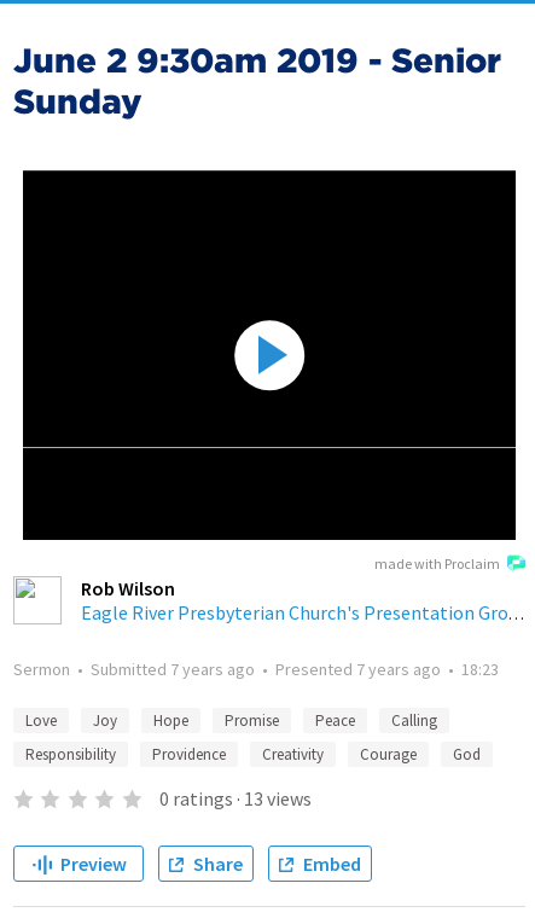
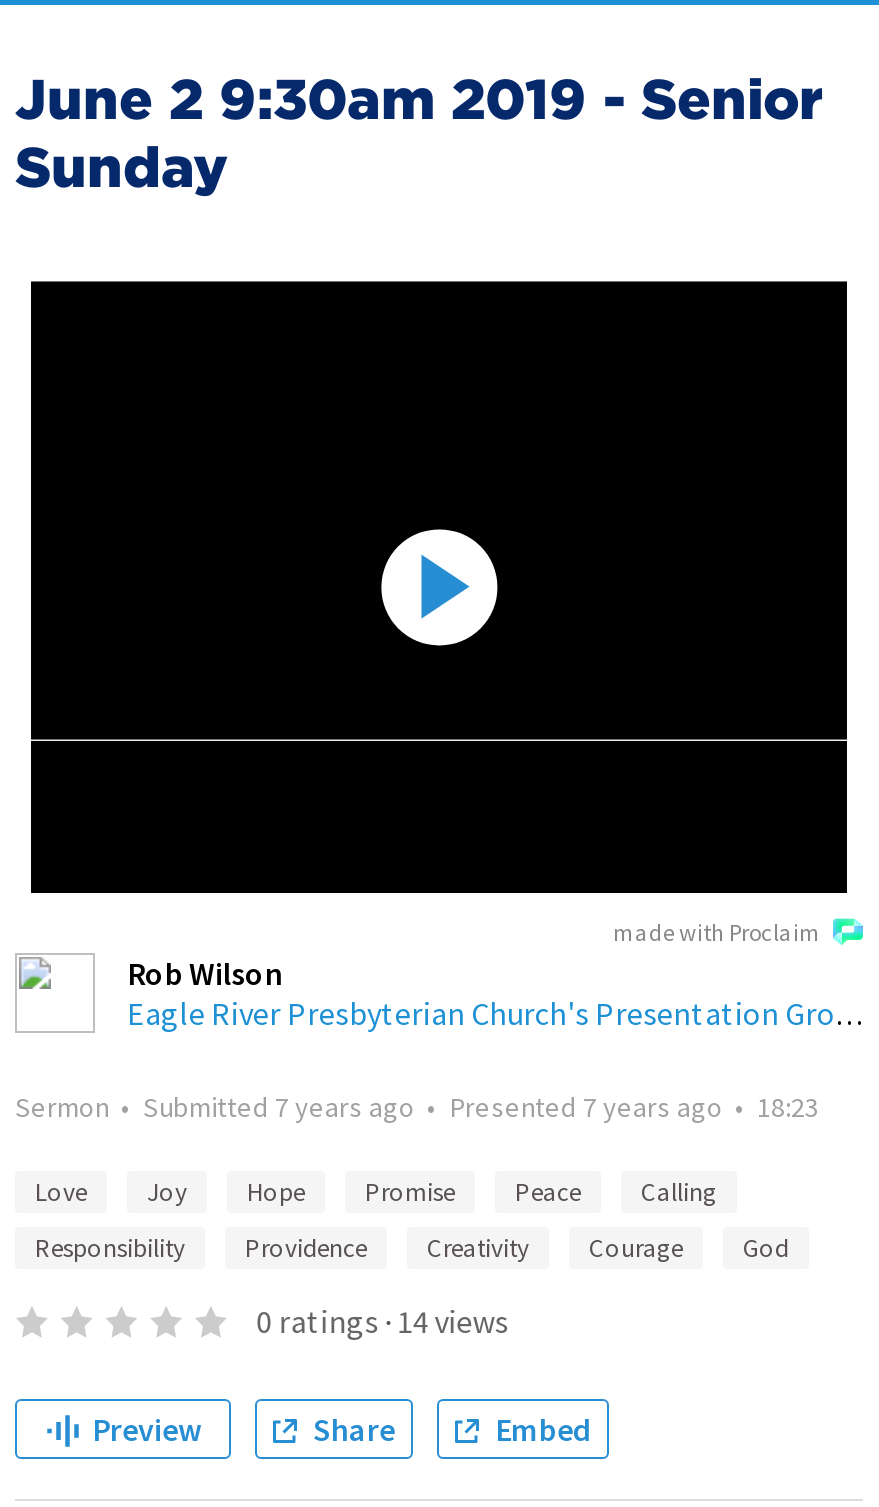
- 0 ratings · 13 views
+ 0 ratings · 14 views
